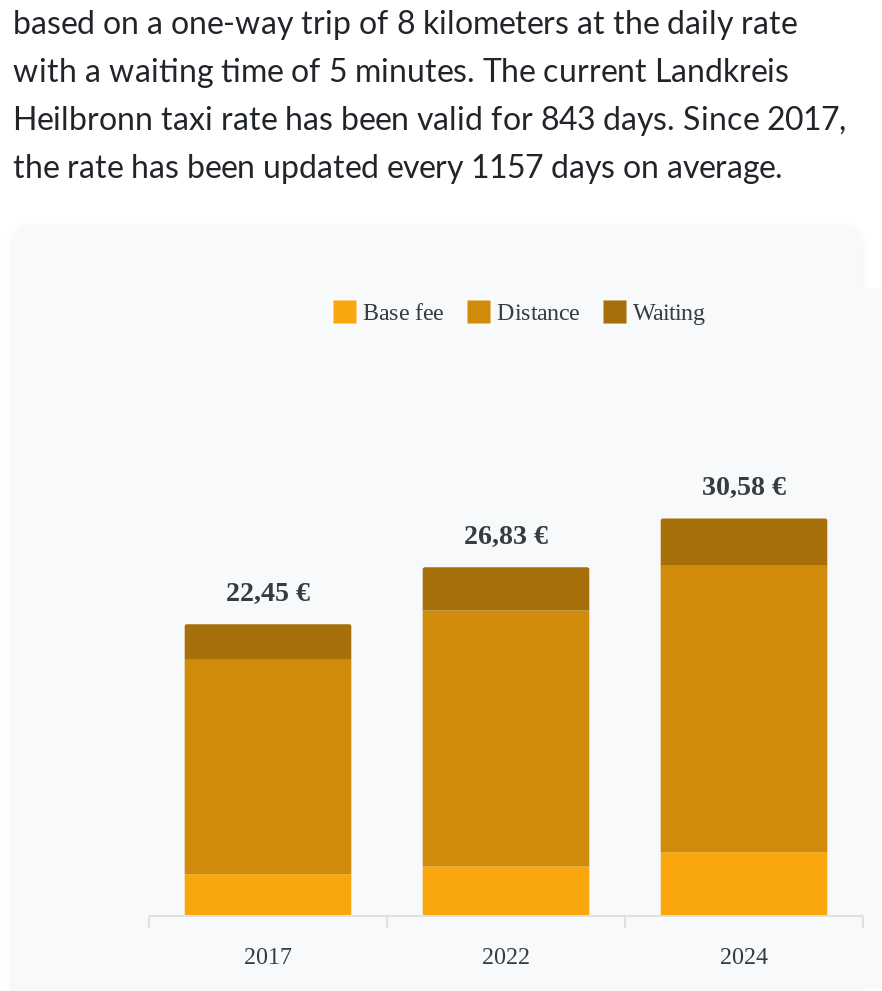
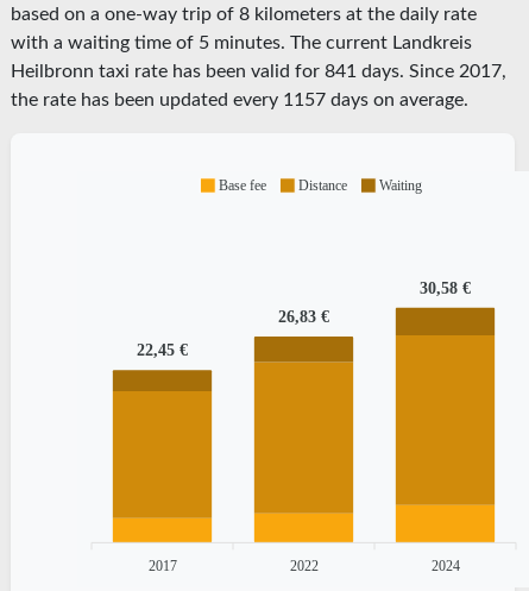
- Heilbronn taxi rate has been valid for 843 days. Since 2017,
+ Heilbronn taxi rate has been valid for 841 days. Since 2017,
